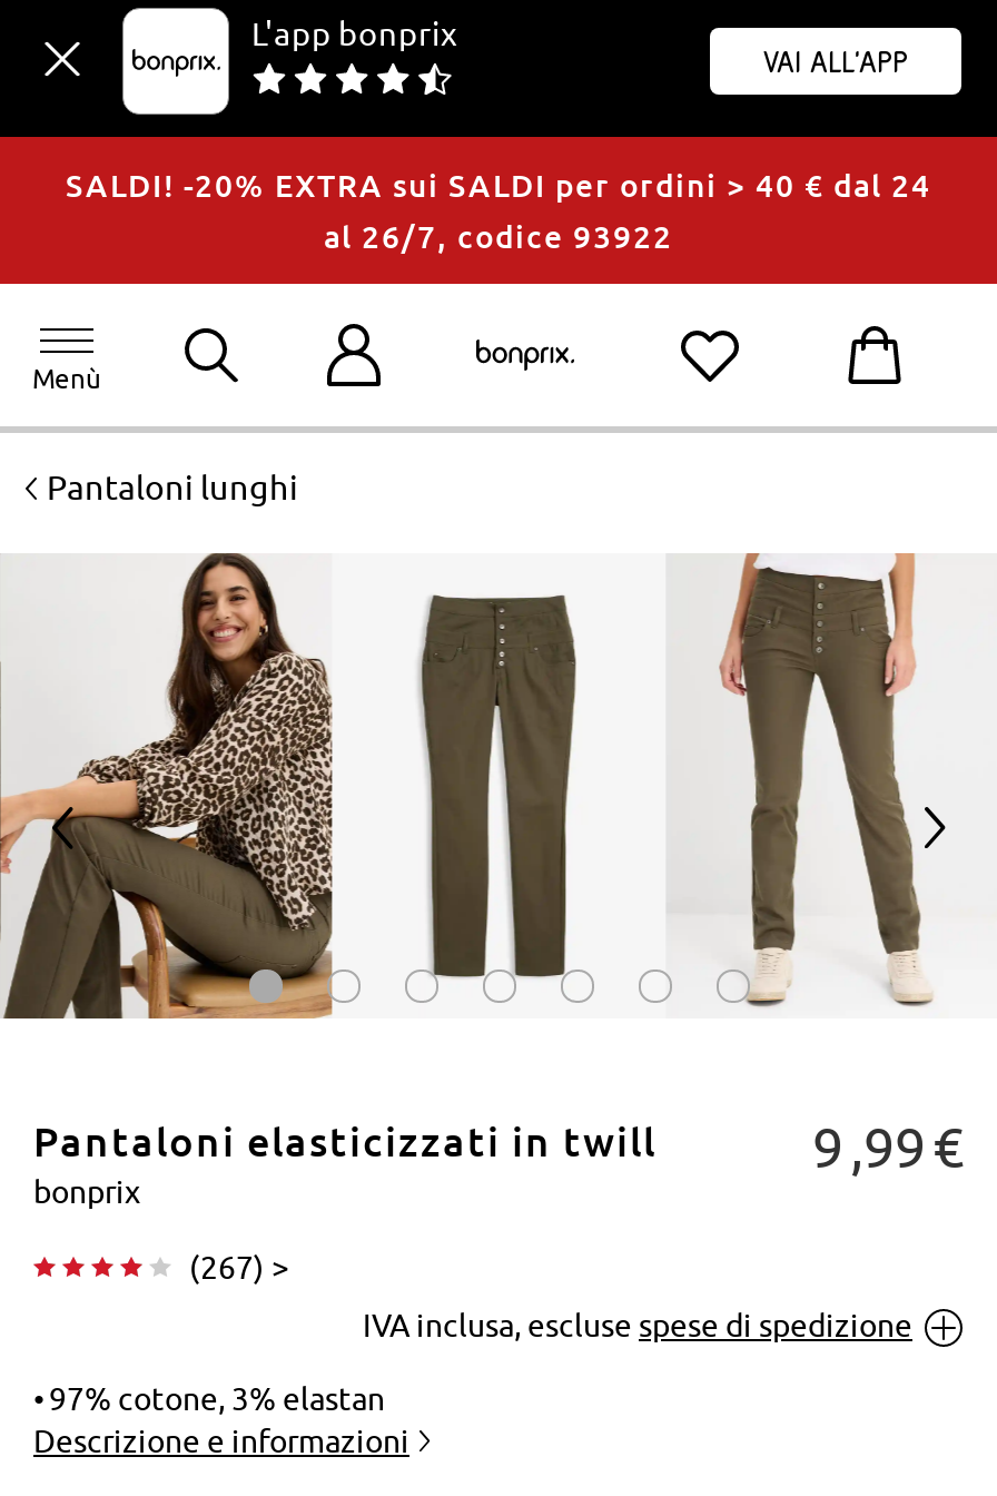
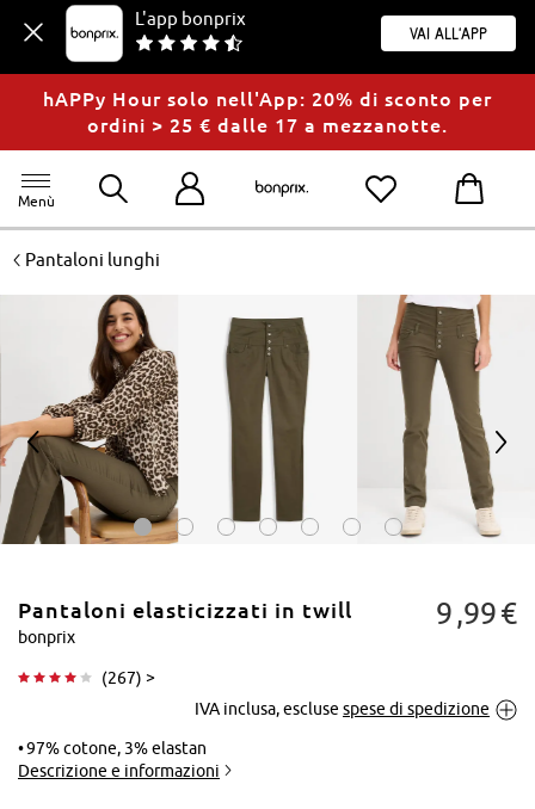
- SALDI! -20% EXTRA sui SALDI per ordini > 40 € dal 24
- al 26/7, codice 93922
+ hAPPy Hour solo nell'App: 20% di sconto per
+ ordini > 25 € dalle 17 a mezzanotte.
